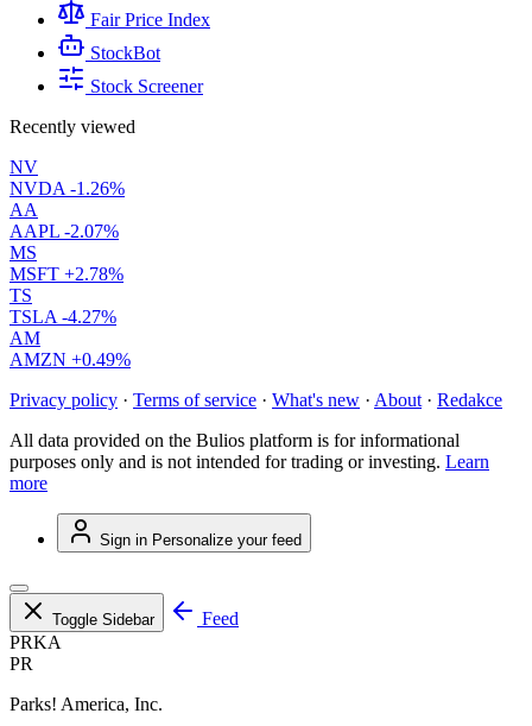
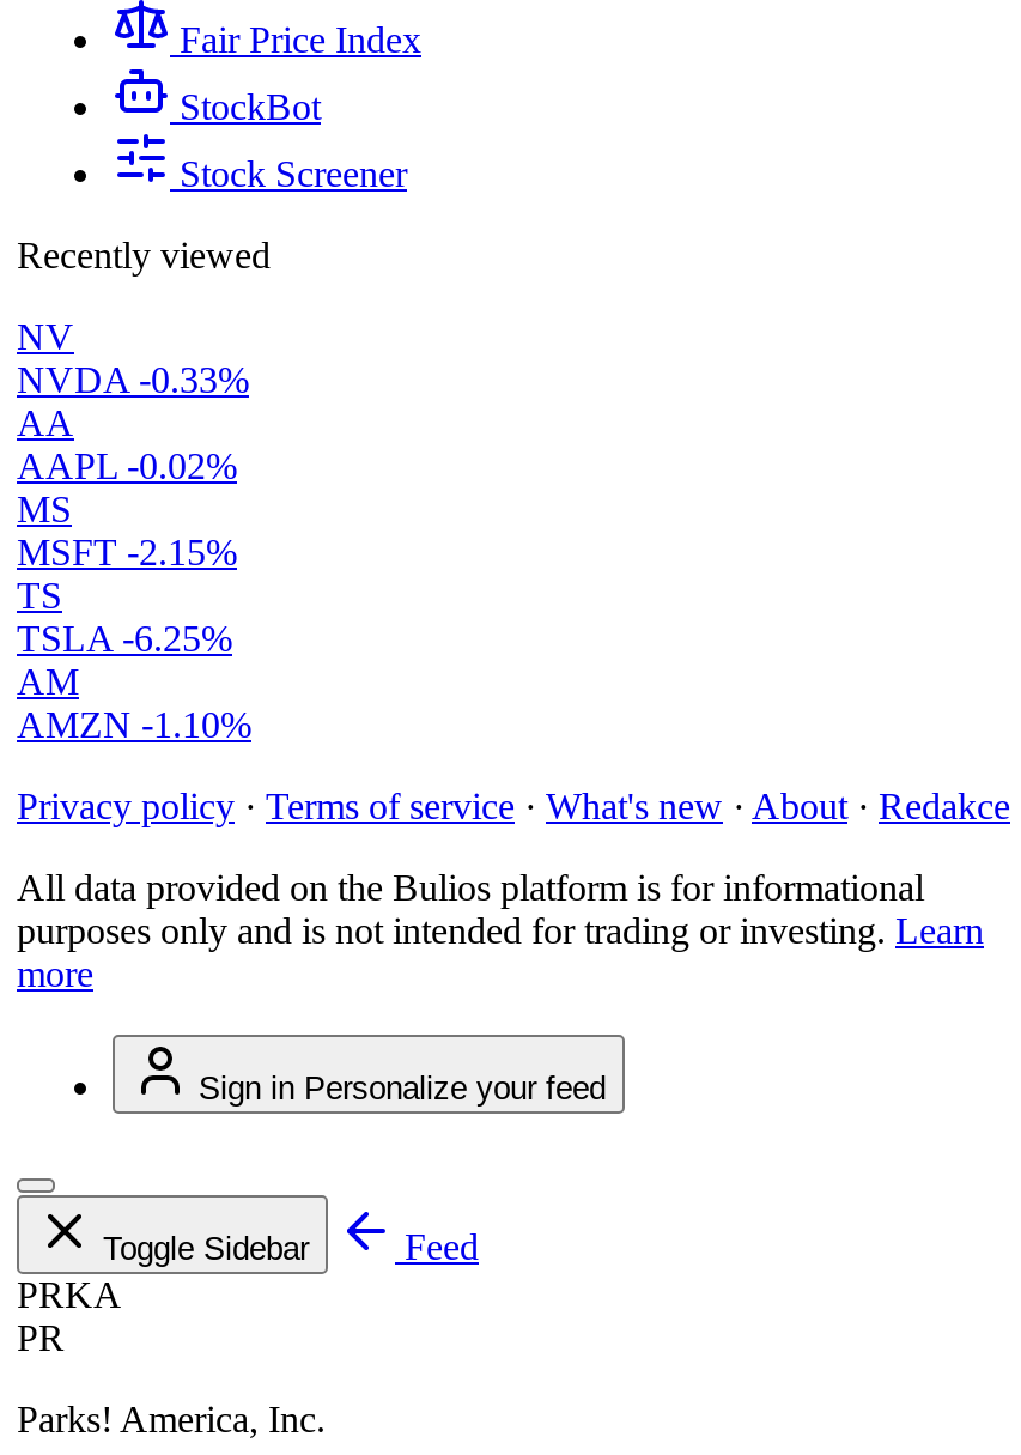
- NVDA -1.26%
+ NVDA -0.33%

- AAPL -2.07%
+ AAPL -0.02%

- MSFT +2.78%
+ MSFT -2.15%

- TSLA -4.27%
+ TSLA -6.25%

- AMZN +0.49%
+ AMZN -1.10%
